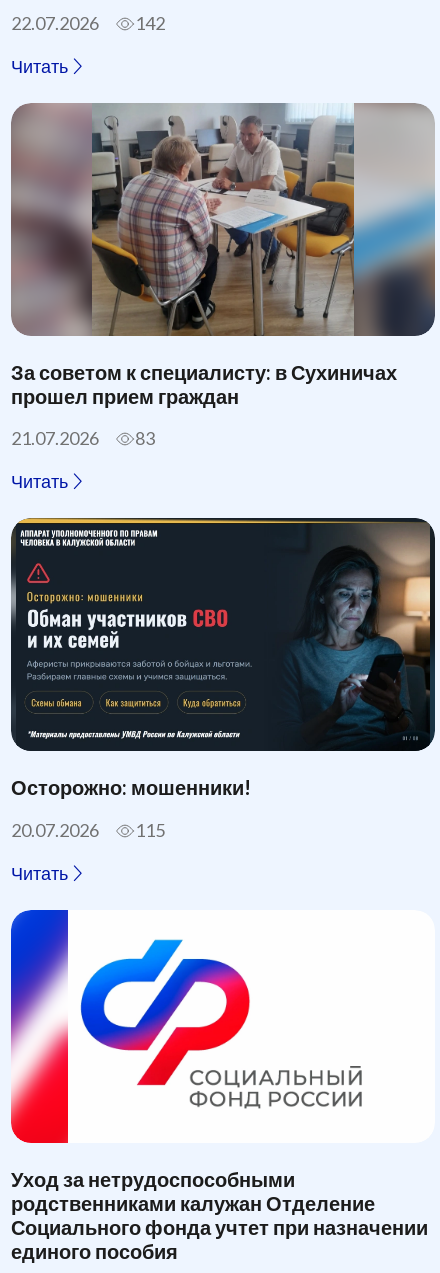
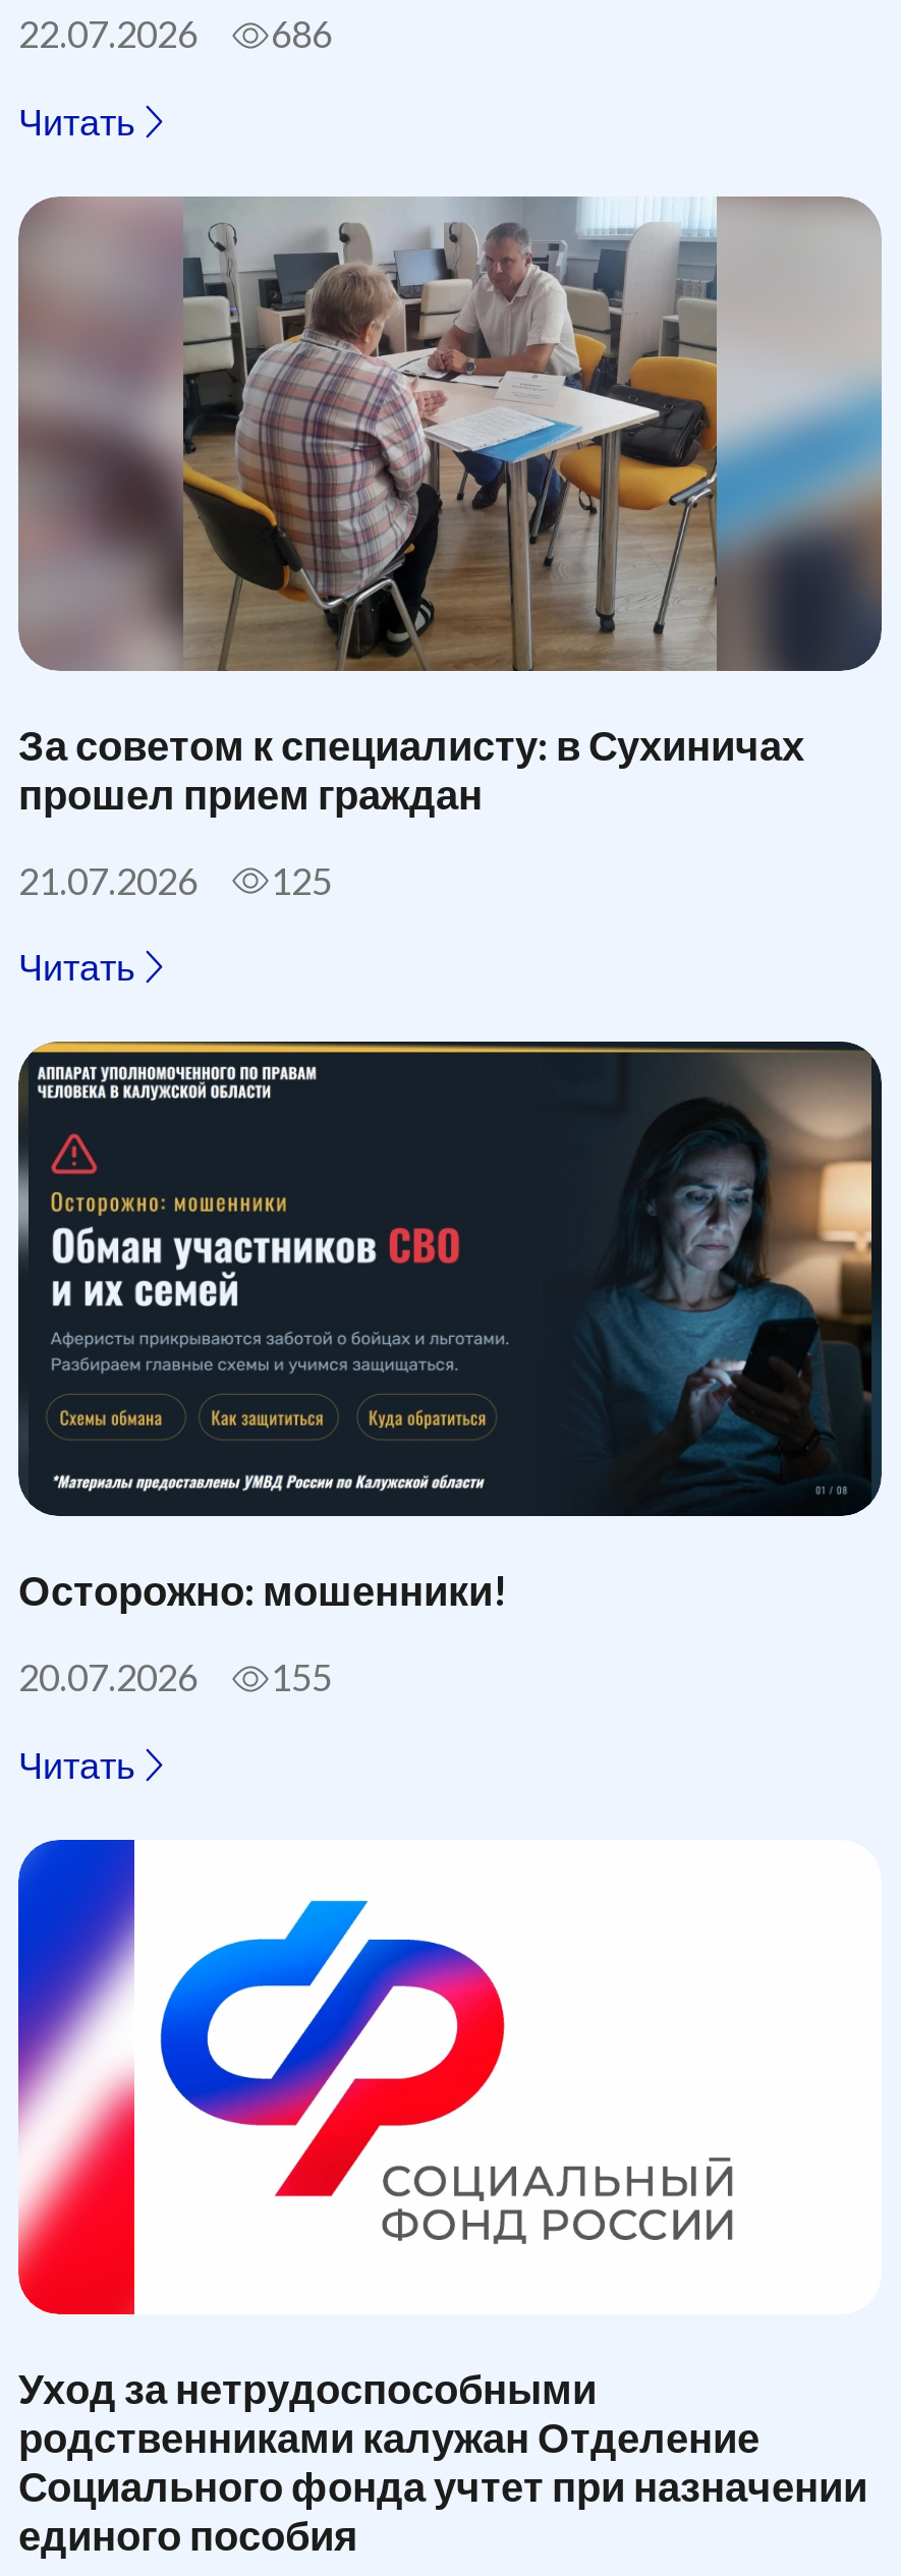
- 22.07.2026 142
+ 22.07.2026 686

- 21.07.2026 83
+ 21.07.2026 125

- 20.07.2026 115
+ 20.07.2026 155
